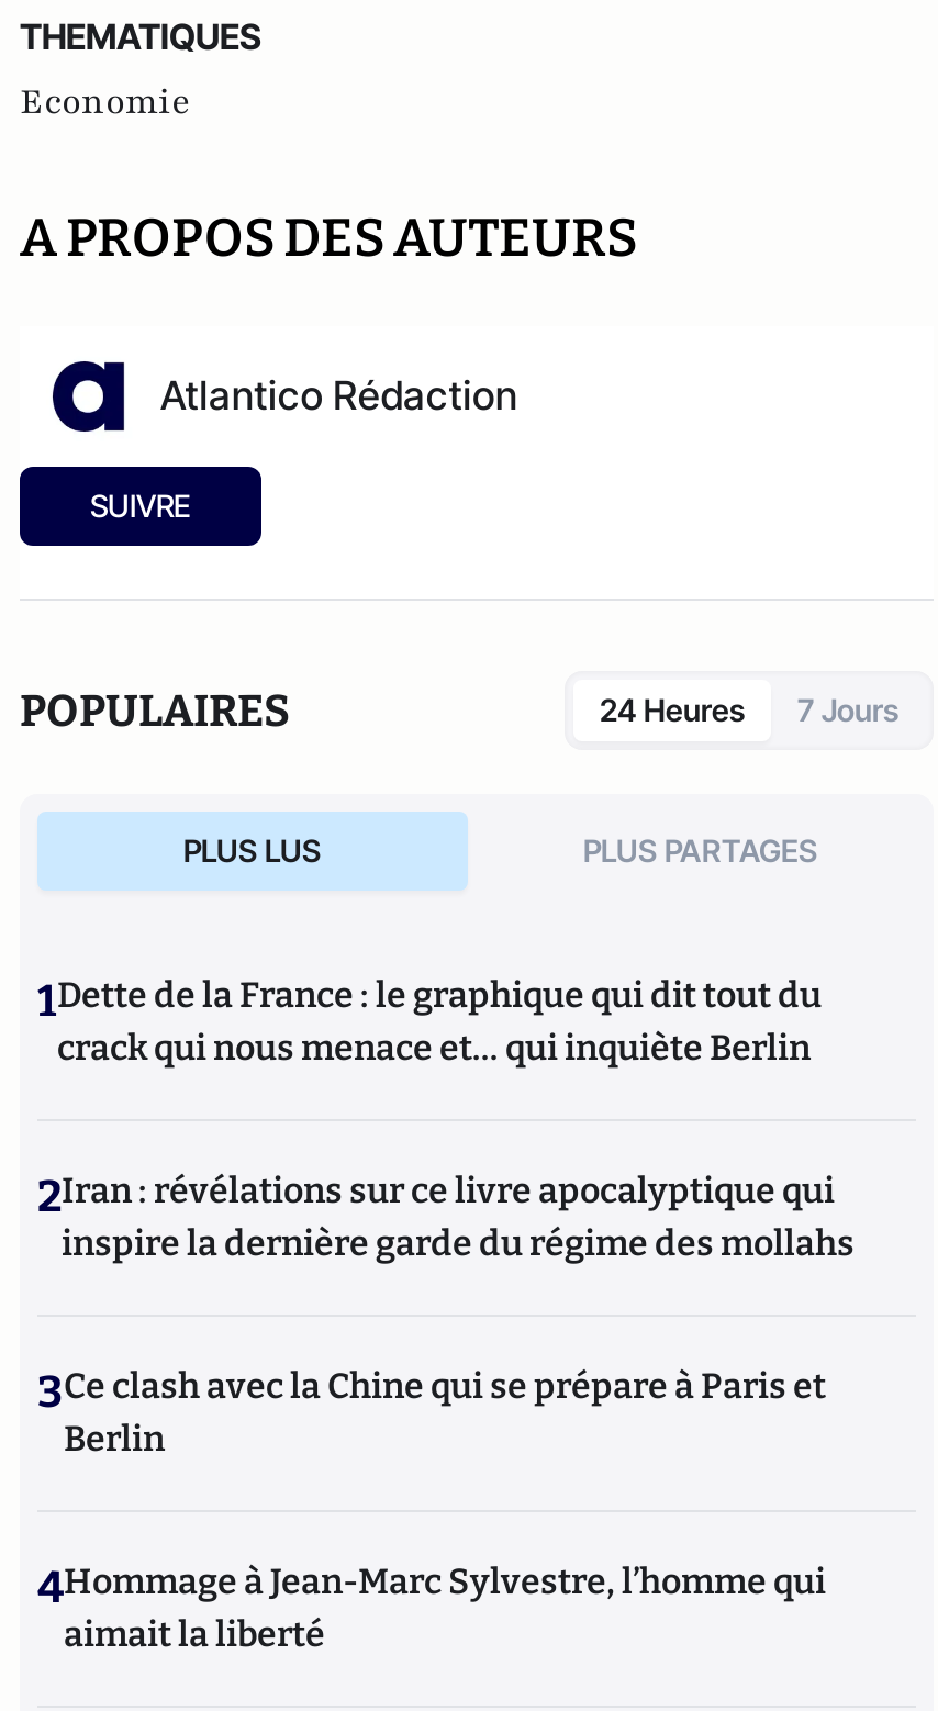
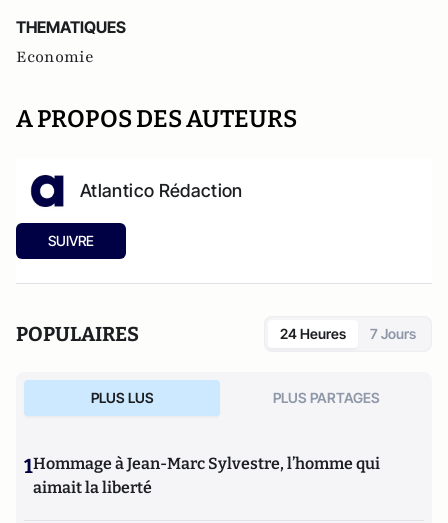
- 1Dette de la France : le graphique qui dit tout du
- crack qui nous menace et… qui inquiète Berlin
- 2Iran : révélations sur ce livre apocalyptique qui
- inspire la dernière garde du régime des mollahs
- 3Ce clash avec la Chine qui se prépare à Paris et
- Berlin
- 4Hommage à Jean-Marc Sylvestre, l’homme qui
+ 1Hommage à Jean-Marc Sylvestre, l’homme qui
